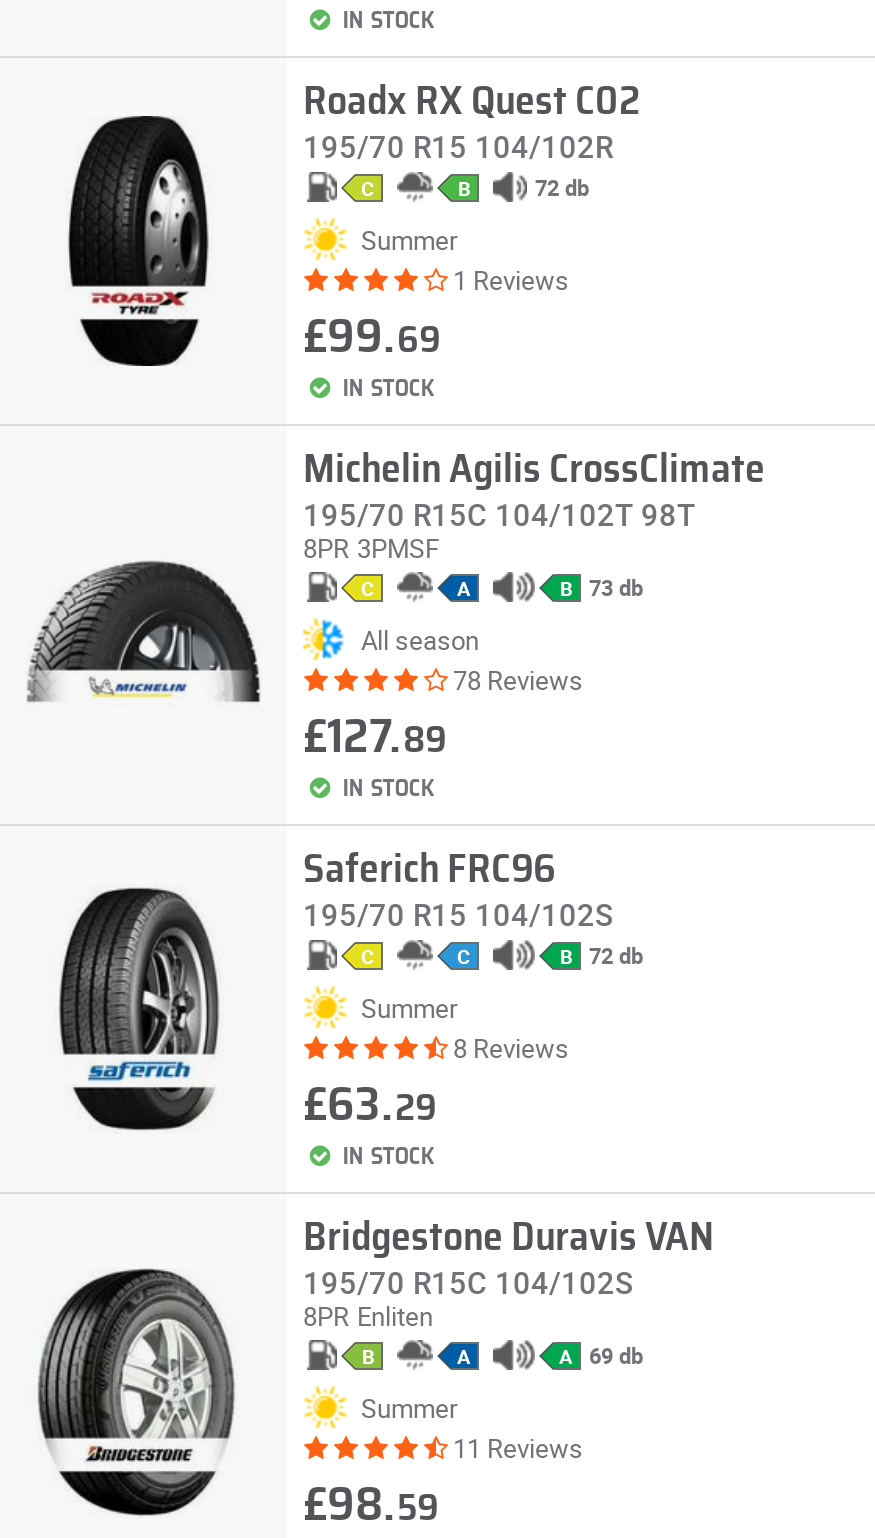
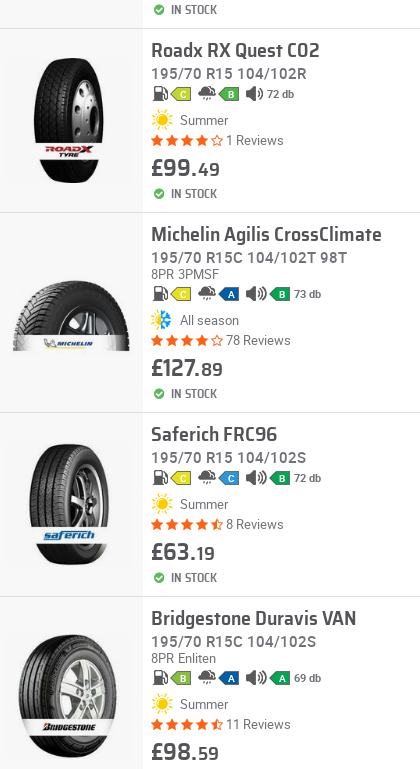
- £99.69
+ £99.49

- £63.29
+ £63.19
